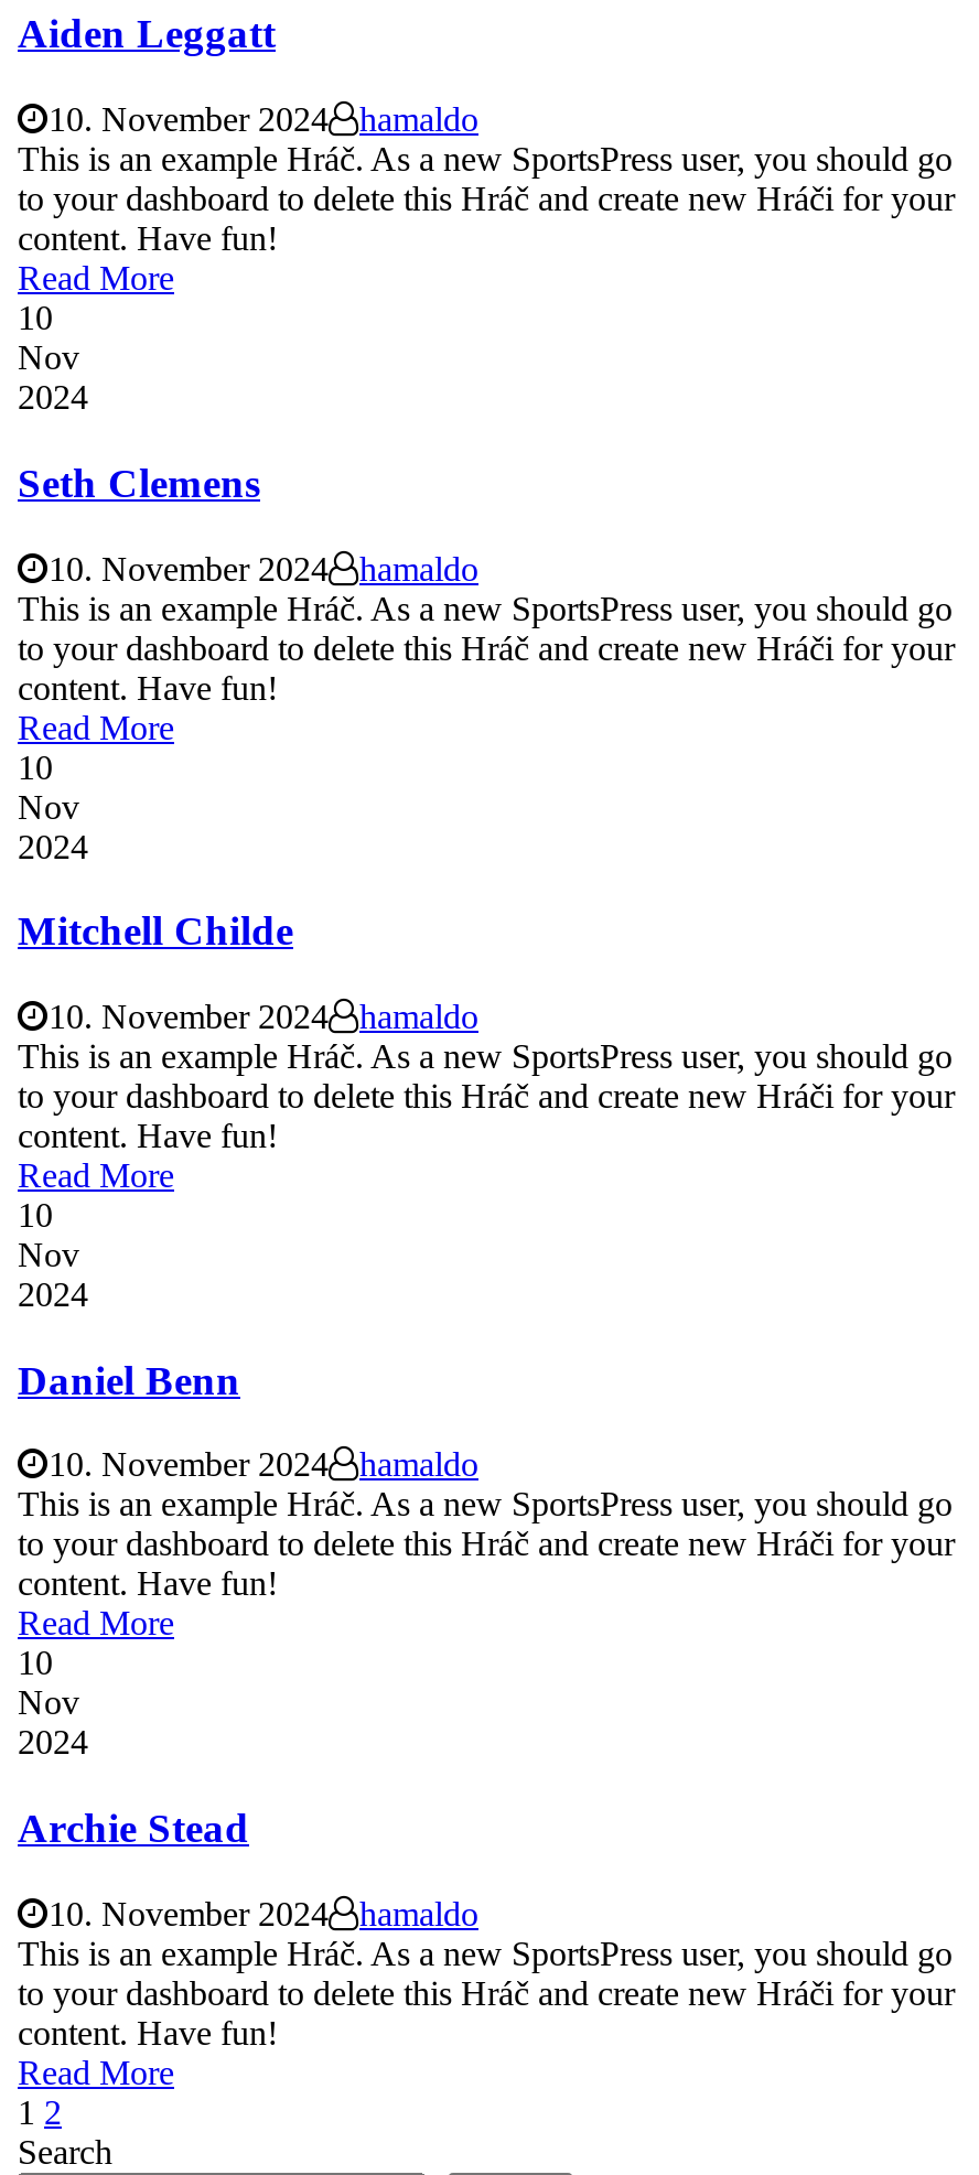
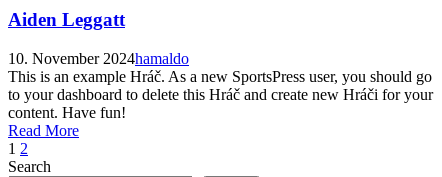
- 10. November 2024
- hamaldo
- This is an example Hráč. As a new SportsPress user, you should go
- to your dashboard to delete this Hráč and create new Hráči for your
- content. Have fun!
- Read More
- 10
- Nov
- 2024
- Seth Clemens
- 10. November 2024
- hamaldo
- This is an example Hráč. As a new SportsPress user, you should go
- to your dashboard to delete this Hráč and create new Hráči for your
- content. Have fun!
- Read More
- 10
- Nov
- 2024
- Mitchell Childe
- 10. November 2024
- hamaldo
- This is an example Hráč. As a new SportsPress user, you should go
- to your dashboard to delete this Hráč and create new Hráči for your
- content. Have fun!
- Read More
- 10
- Nov
- 2024
- Daniel Benn
- 10. November 2024
- hamaldo
- This is an example Hráč. As a new SportsPress user, you should go
- to your dashboard to delete this Hráč and create new Hráči for your
- content. Have fun!
- Read More
- 10
- Nov
- 2024
- Archie Stead
- 10. November 2024
- hamaldo
+ 10. November 2024hamaldo
